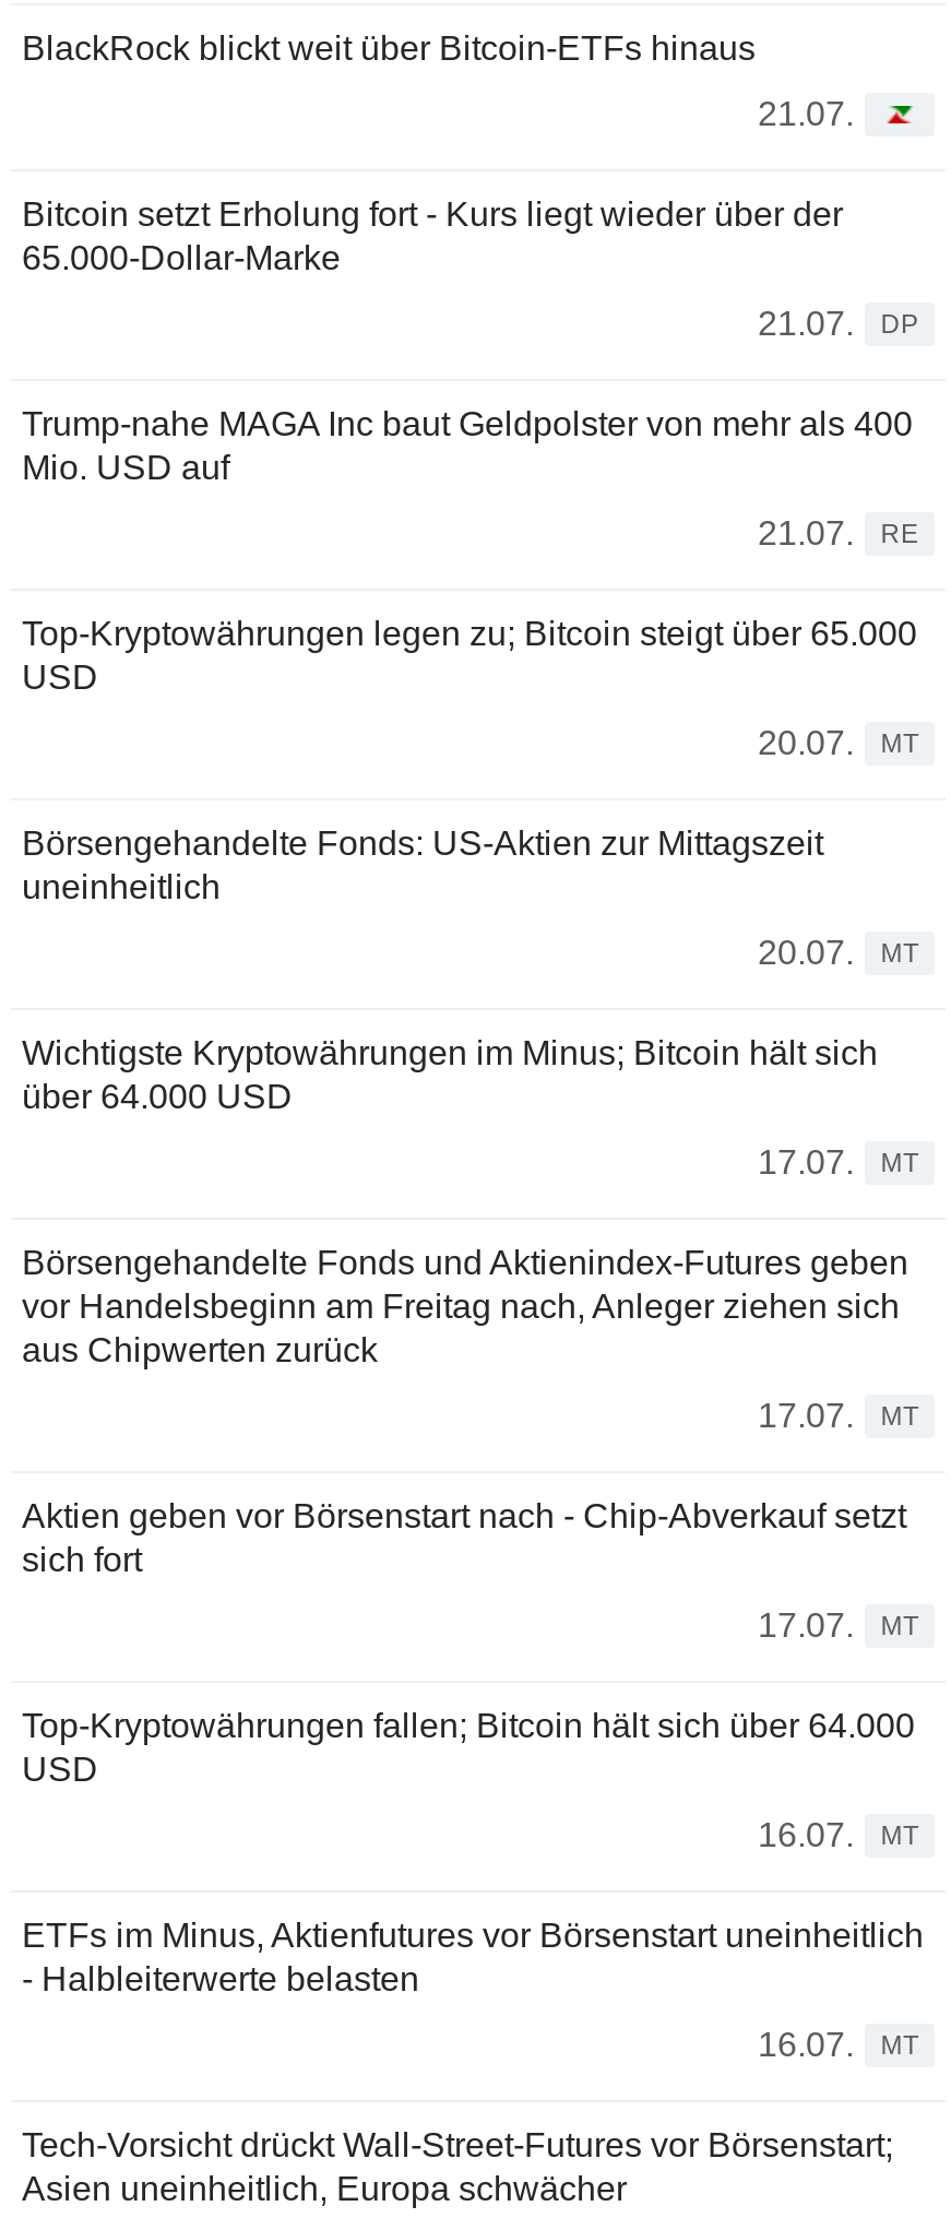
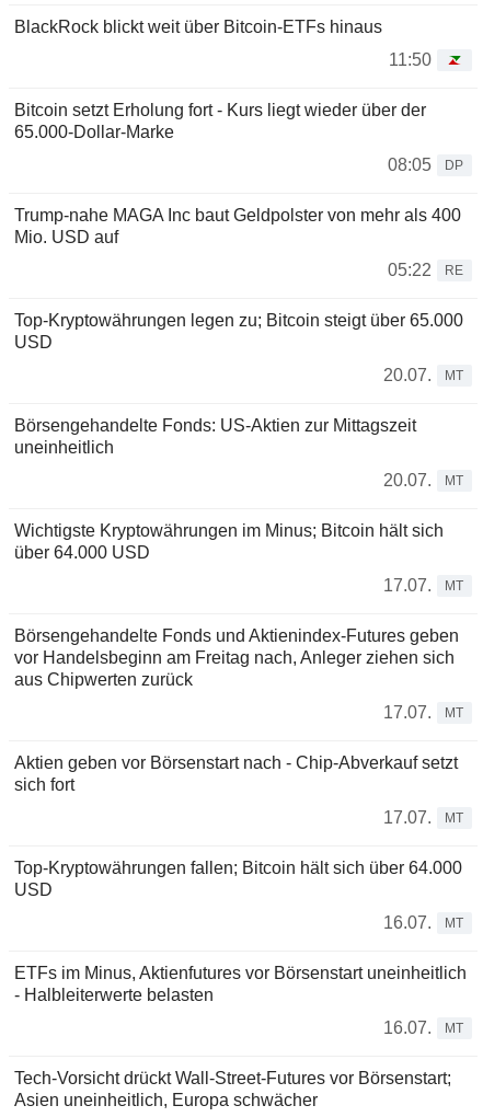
- 21.07.
+ 11:50

- 21.07. DP
+ 08:05 DP

- 21.07. RE
+ 05:22 RE
